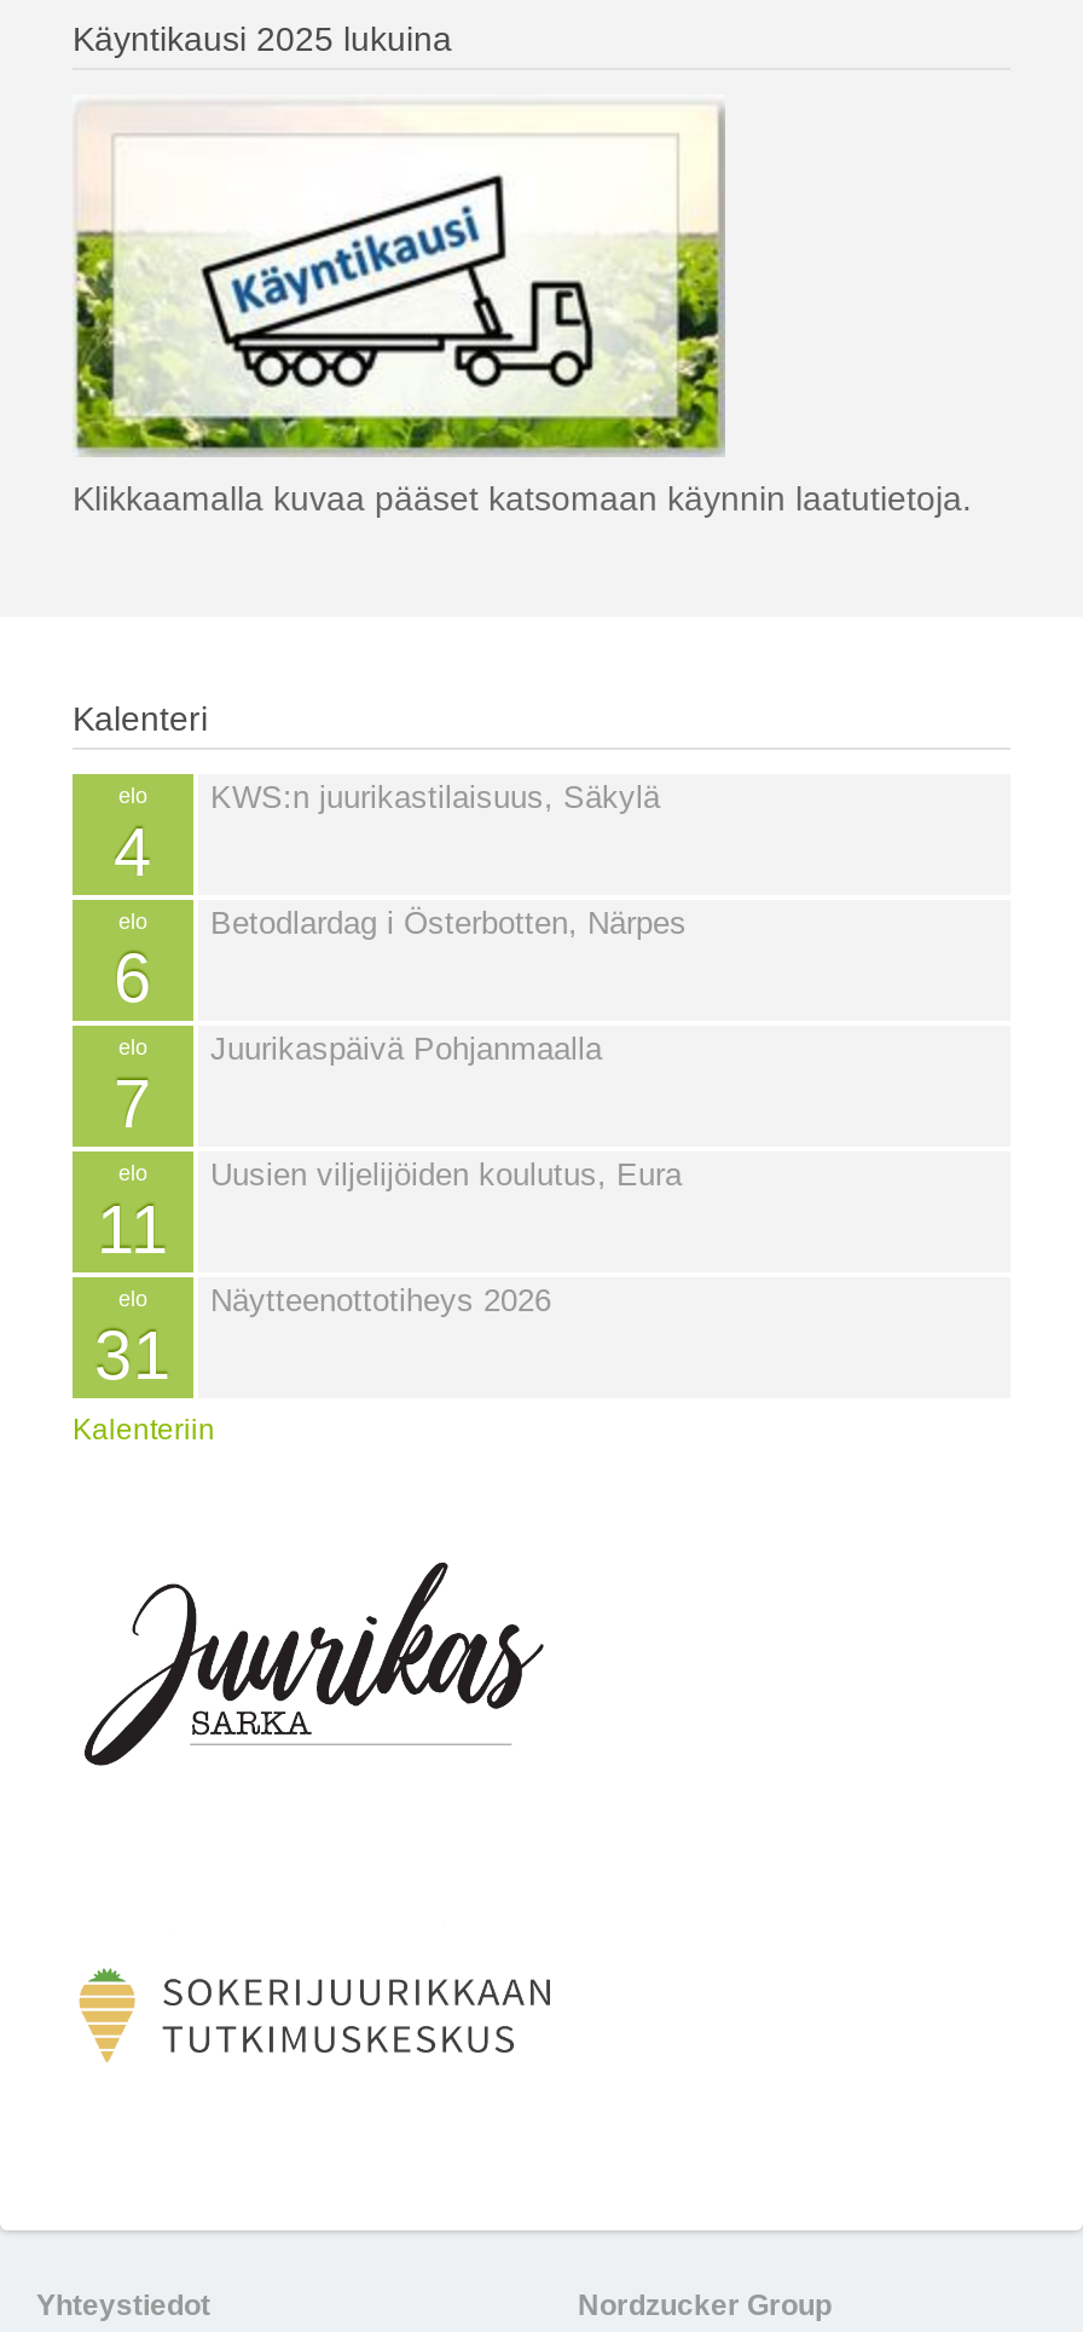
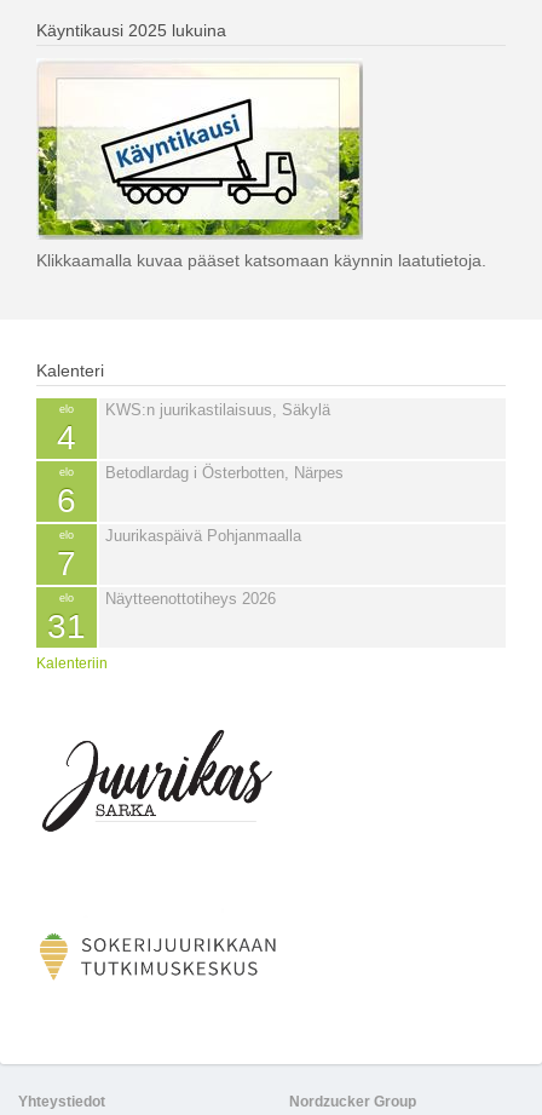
- Uusien viljelijöiden koulutus, Eura
